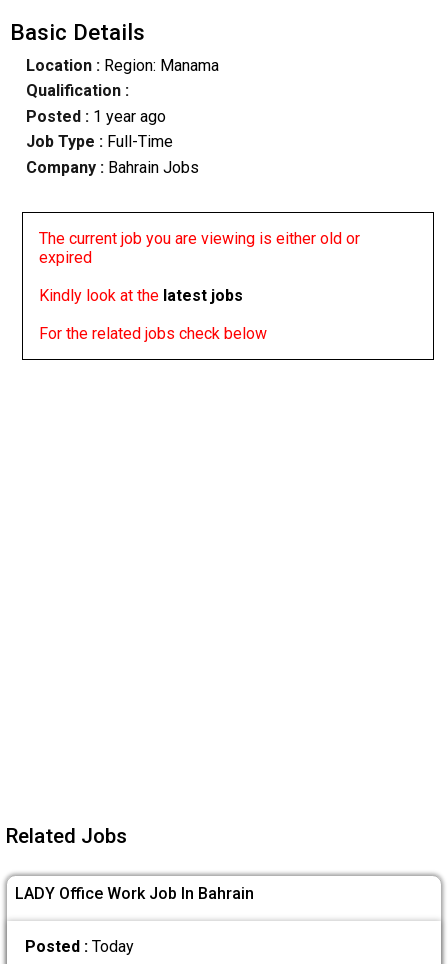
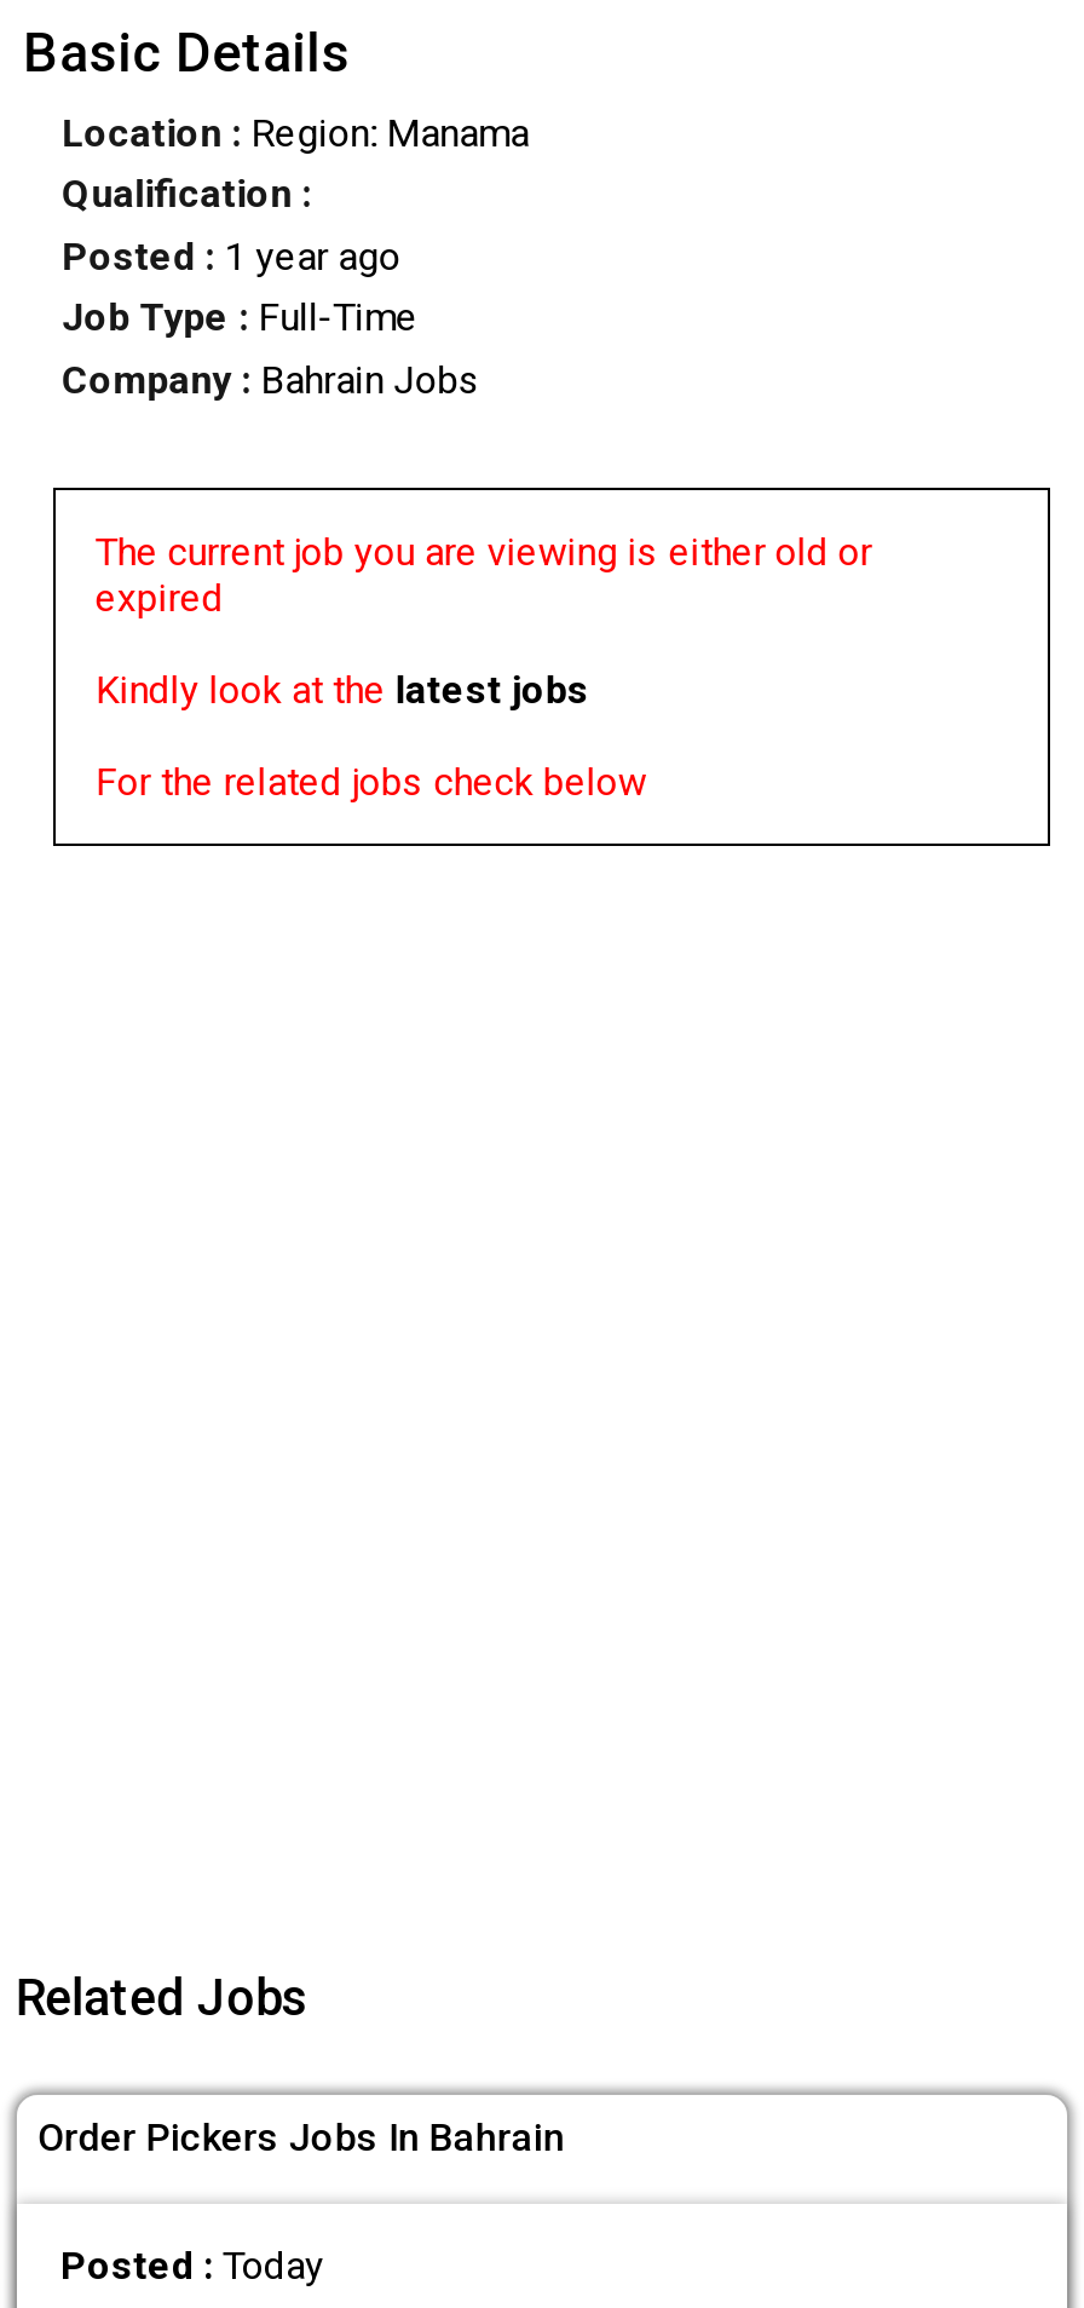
- LADY Office Work Job In Bahrain
+ Order Pickers Jobs In Bahrain
